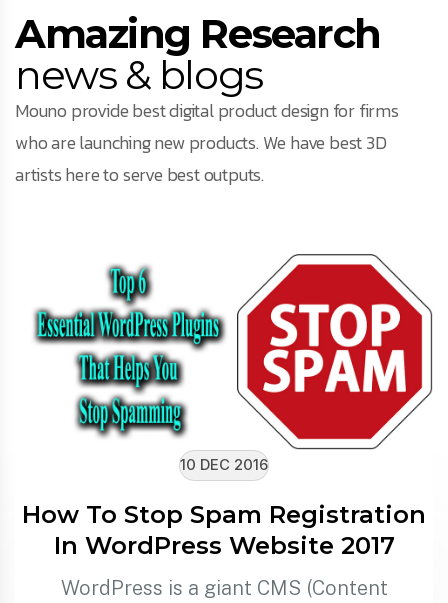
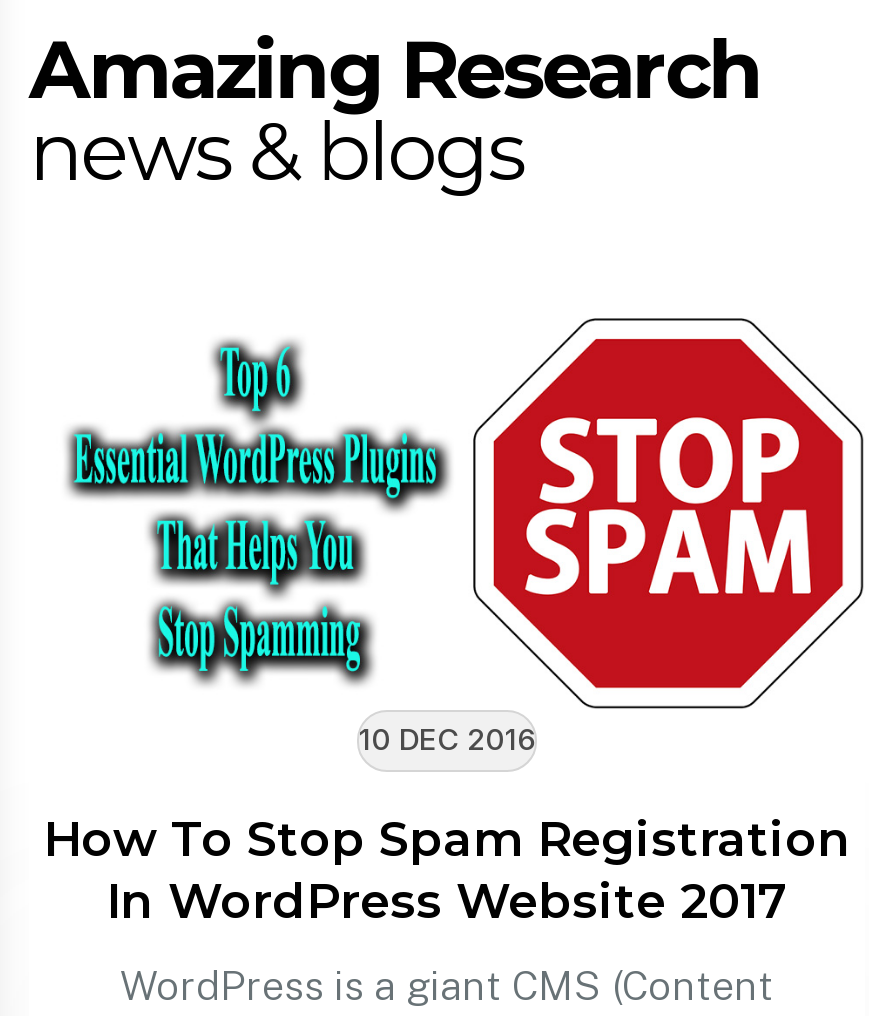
- Mouno provide best digital product design for firms
- who are launching new products. We have best 3D
- artists here to serve best outputs.
